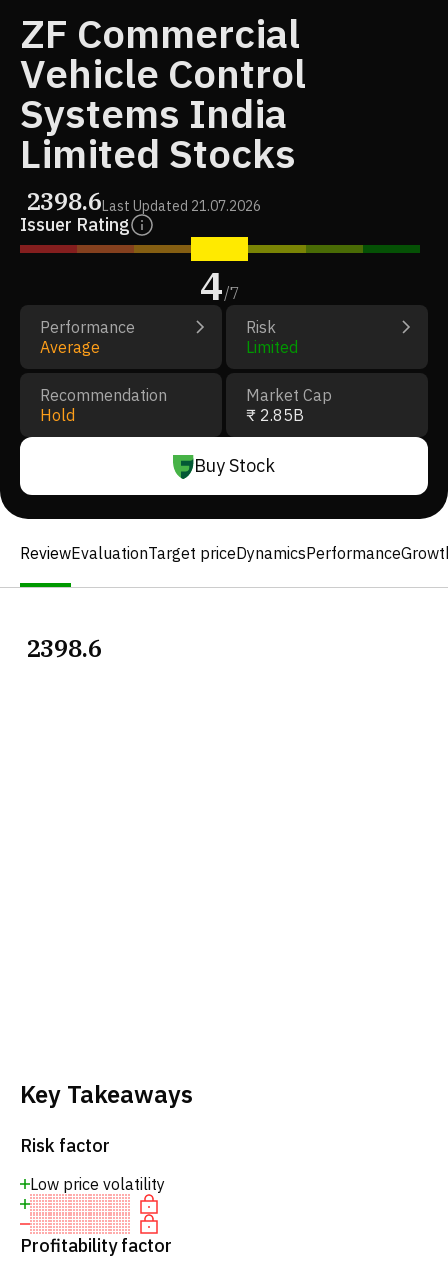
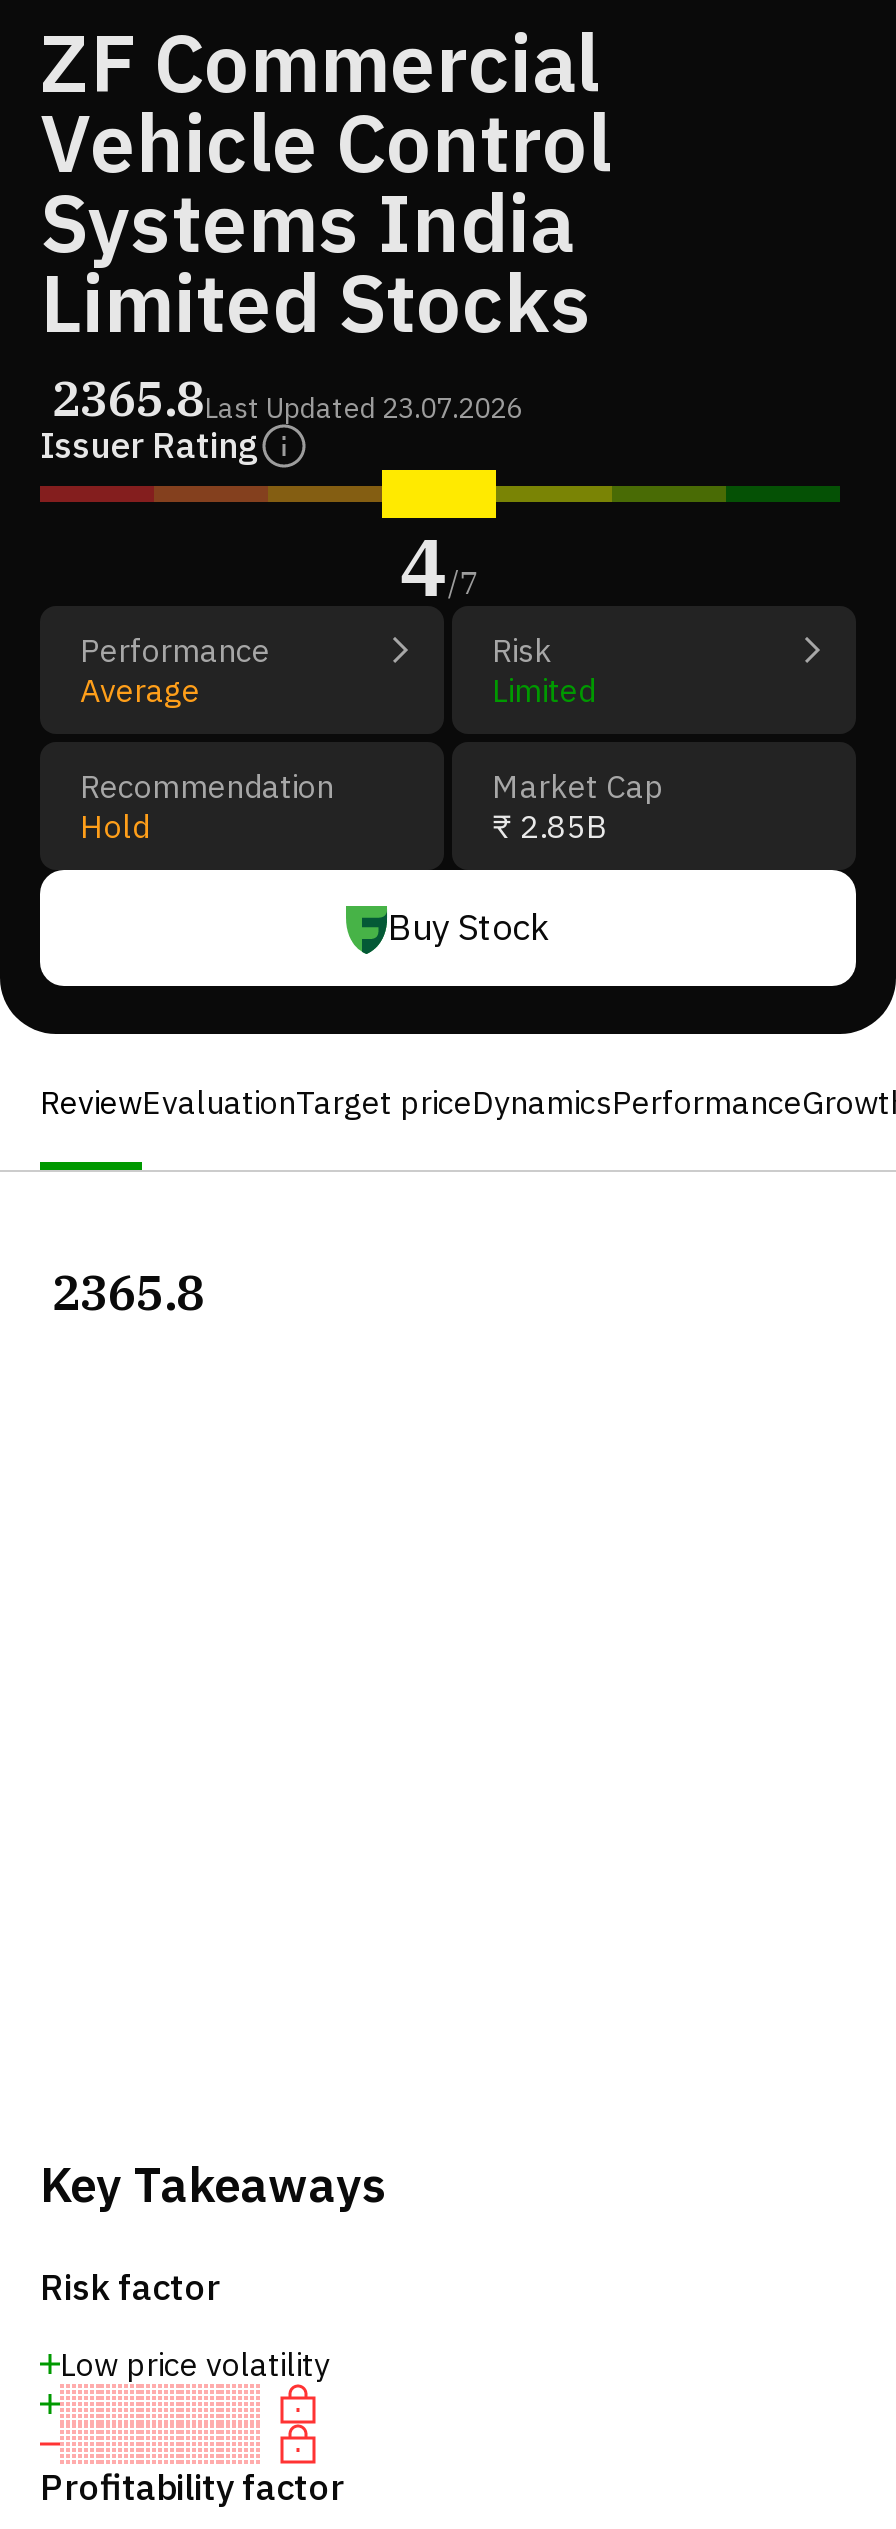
- 2398.6Last Updated 21.07.2026
+ 2365.8Last Updated 23.07.2026

- 2398.6
+ 2365.8
